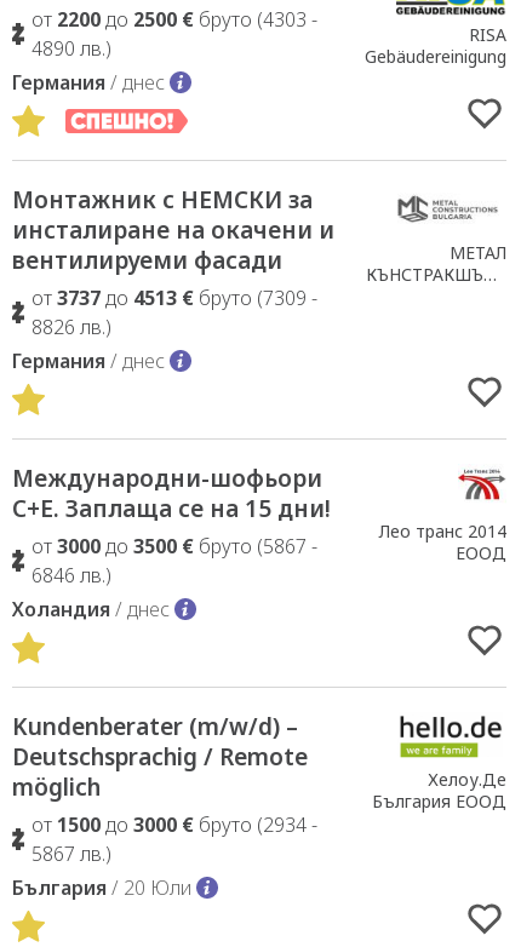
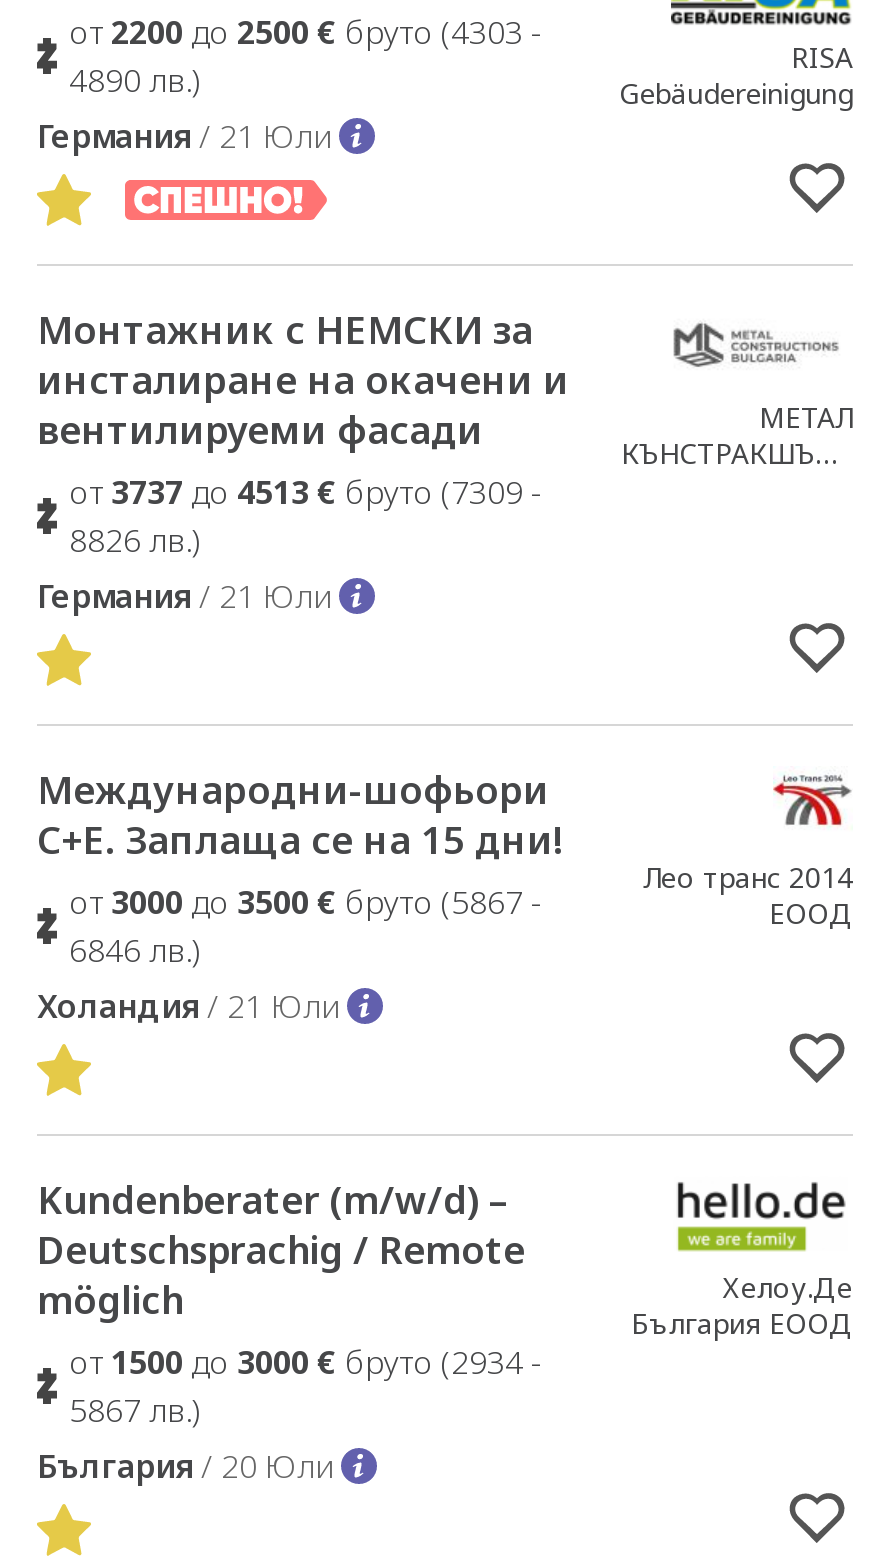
- Германия / днес
+ Германия / 21 Юли

- Германия / днес
+ Германия / 21 Юли

- Холандия / днес
+ Холандия / 21 Юли
